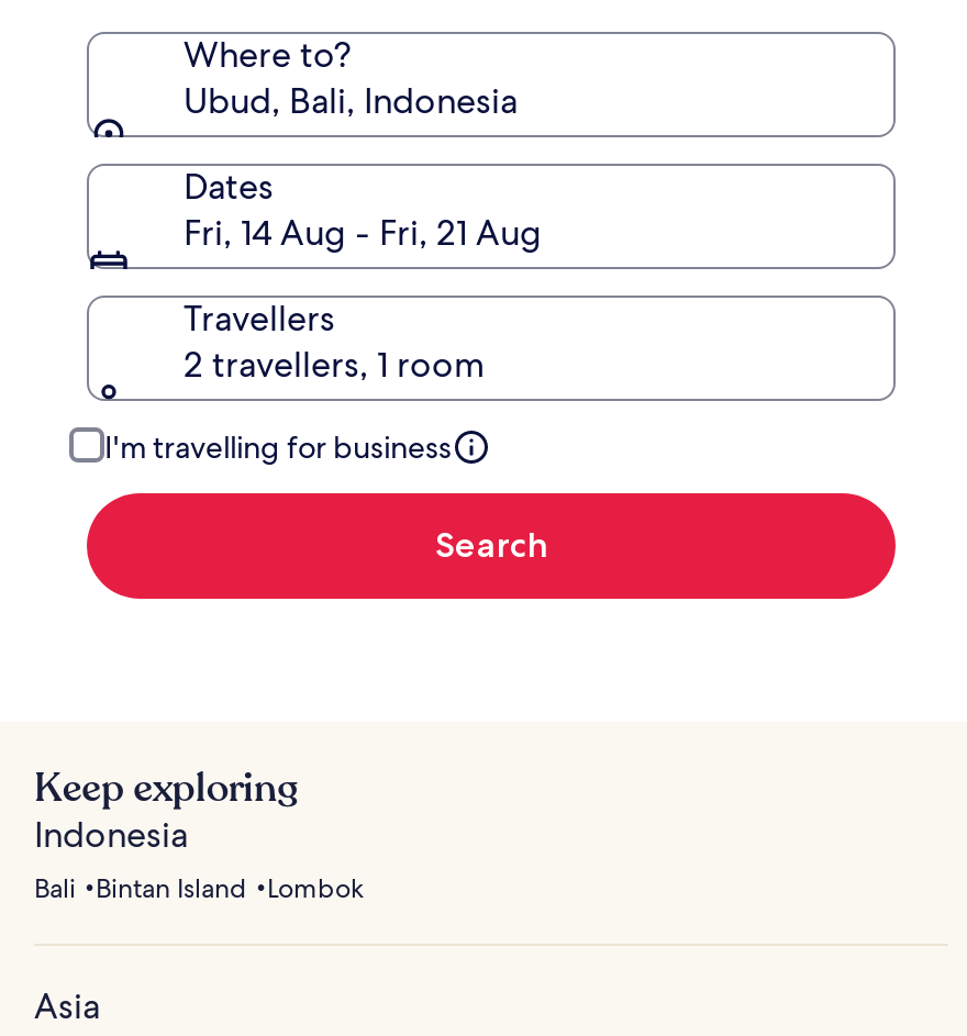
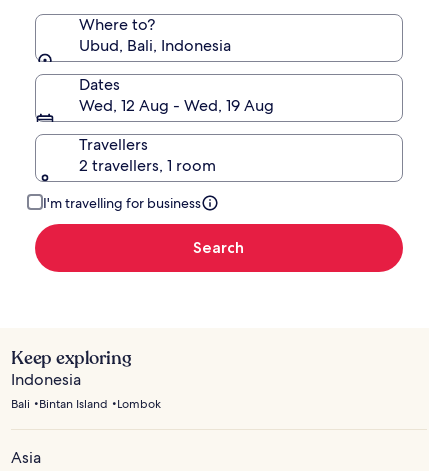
- Fri, 14 Aug - Fri, 21 Aug
+ Wed, 12 Aug - Wed, 19 Aug
